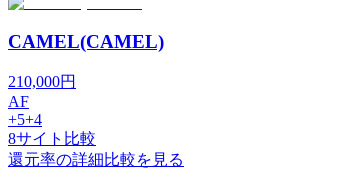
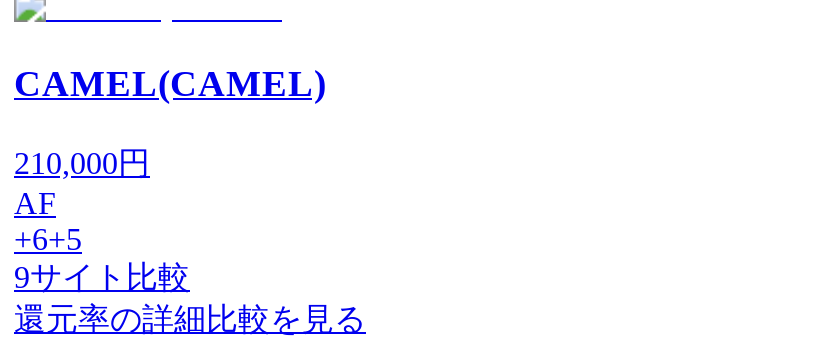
- +5+4
+ +6+5

- 8サイト比較
+ 9サイト比較
